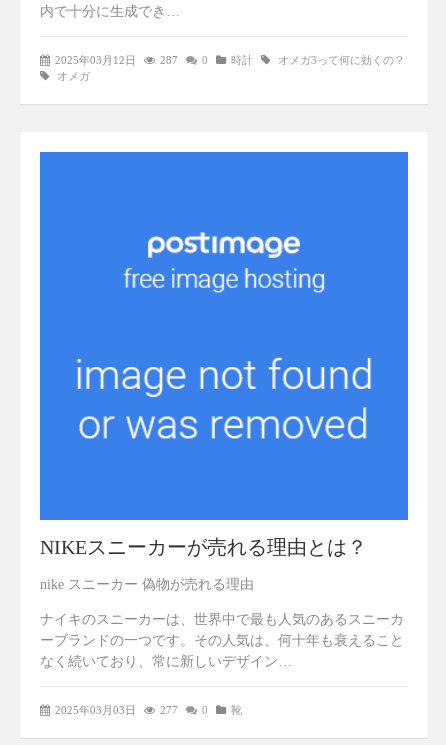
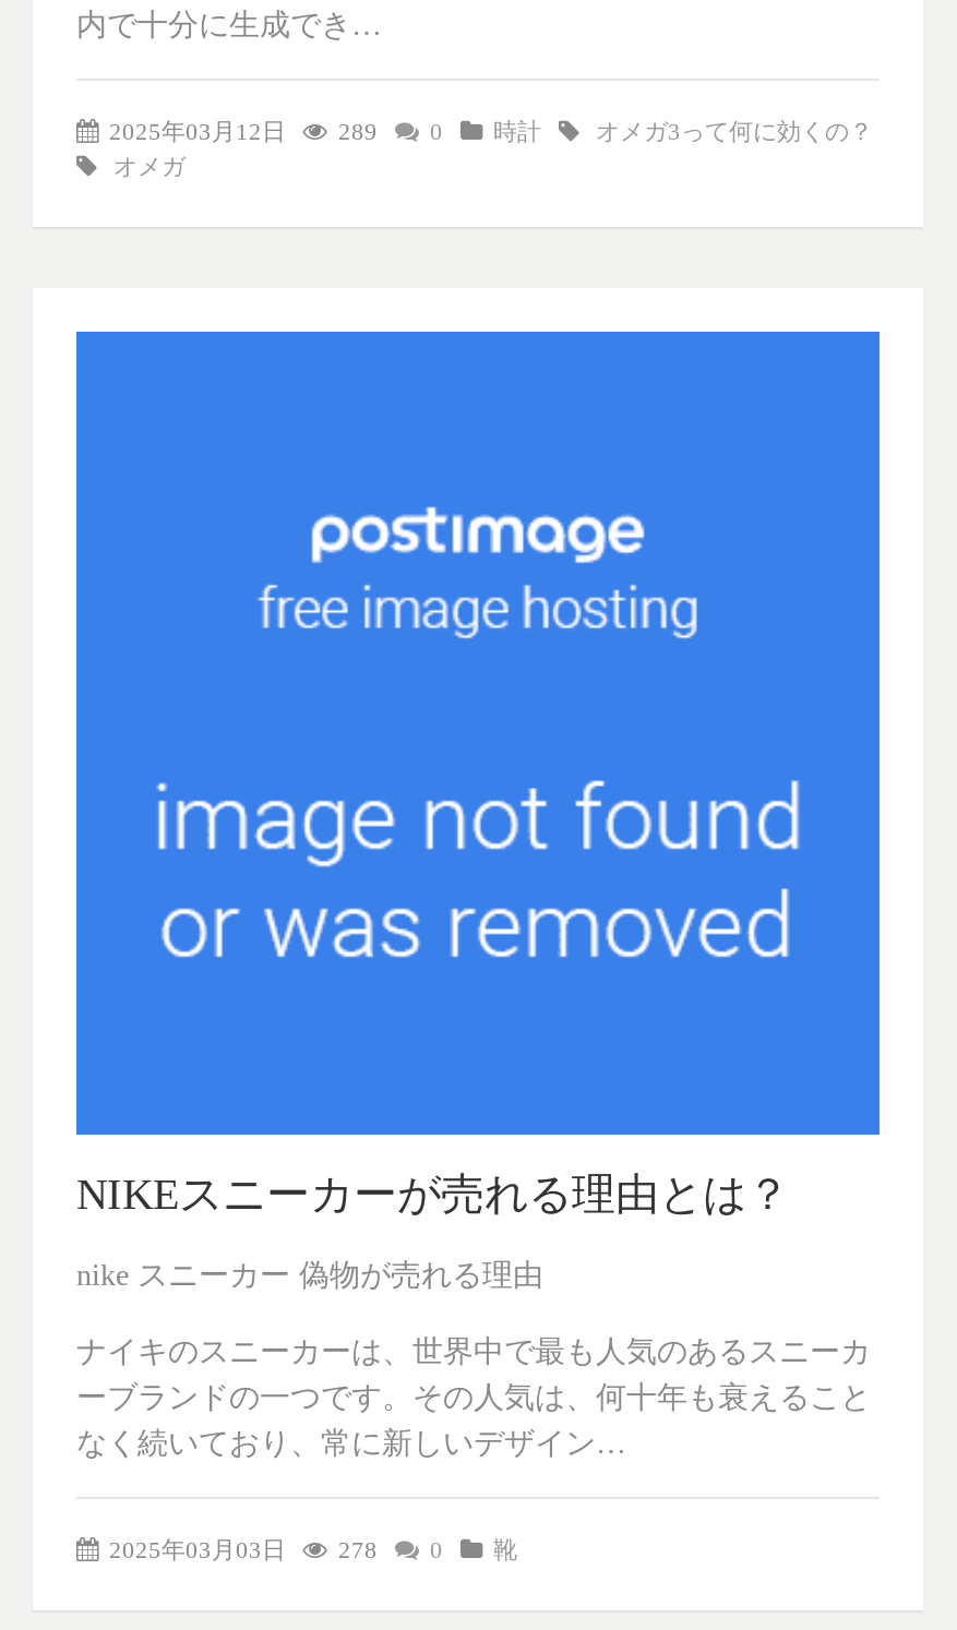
- 2025年03月12日 287 0 時計
+ 2025年03月12日 289 0 時計

- 277
+ 278
